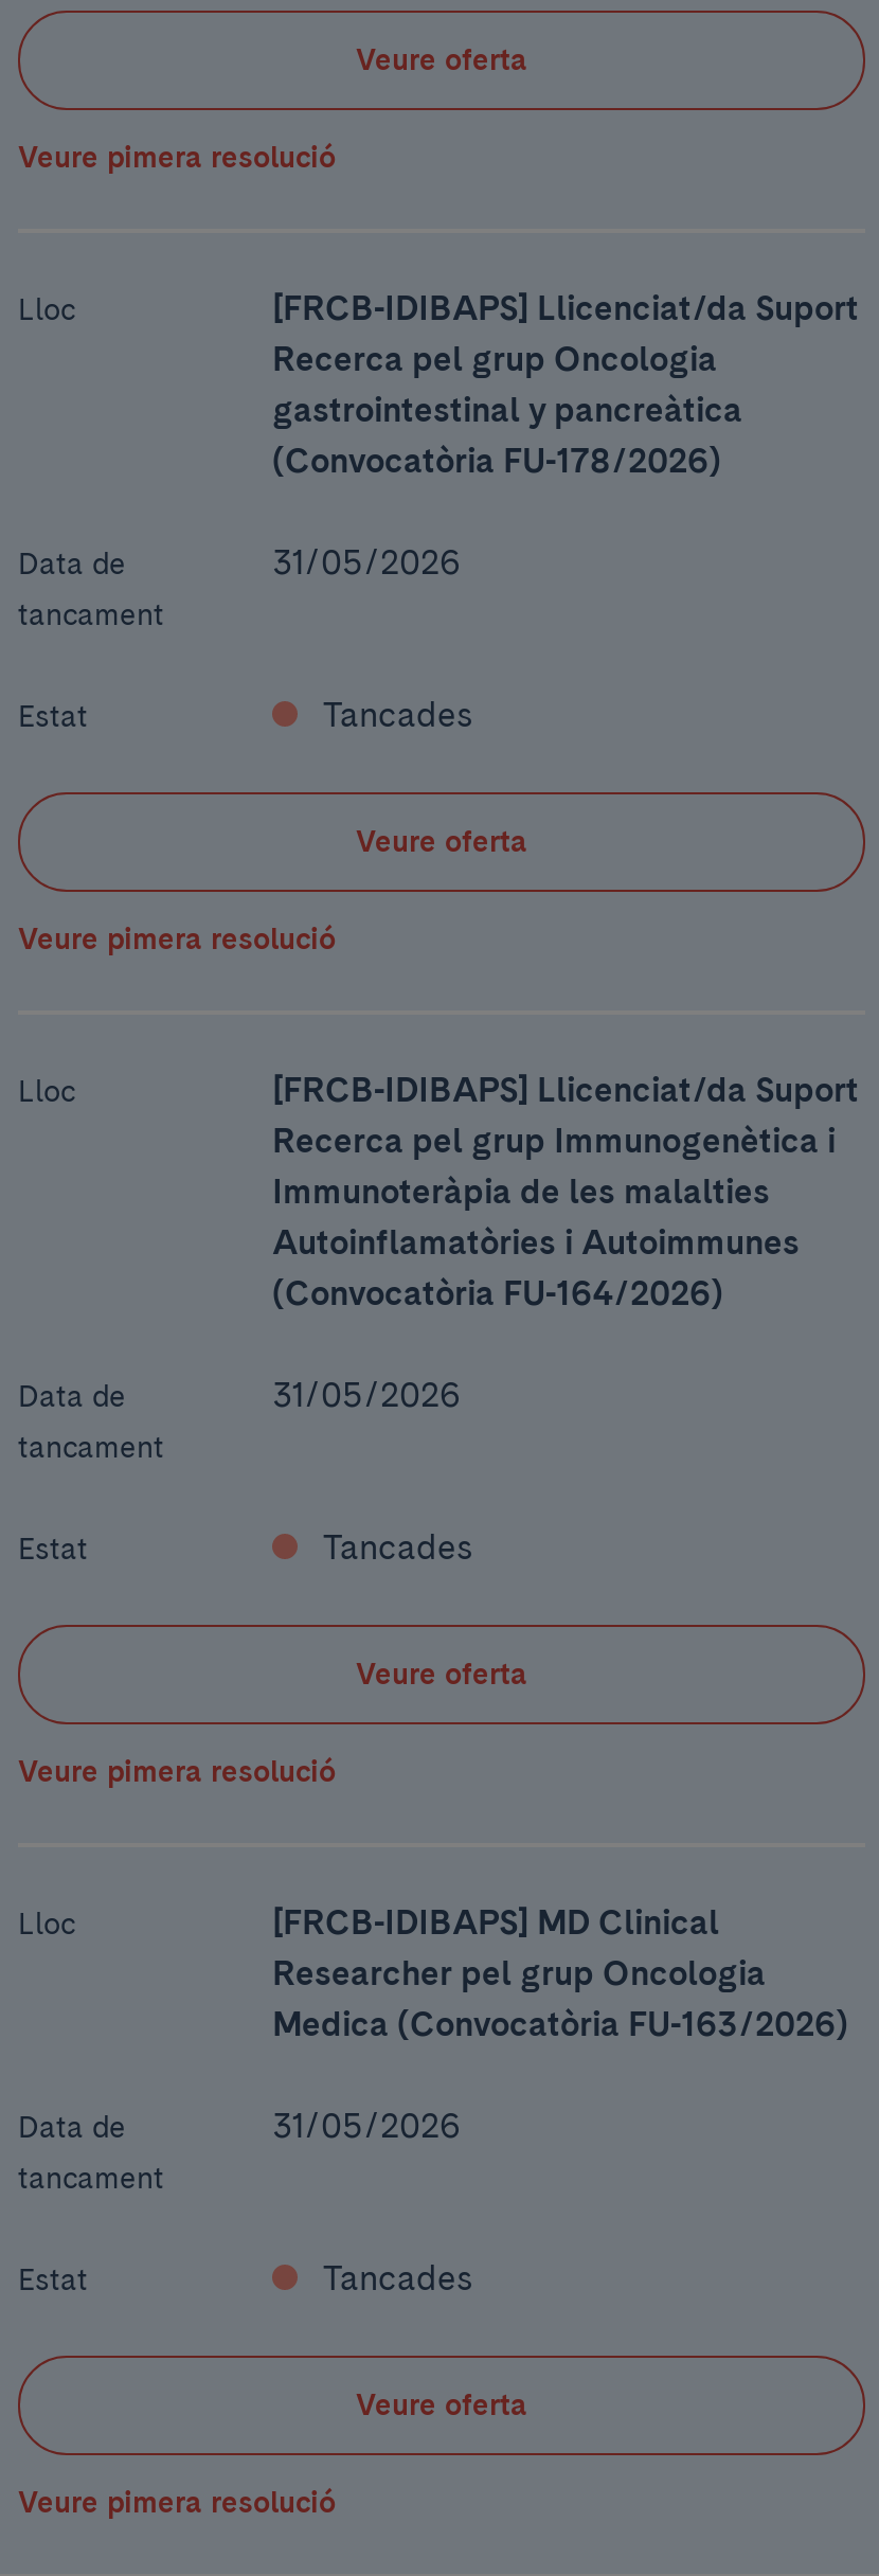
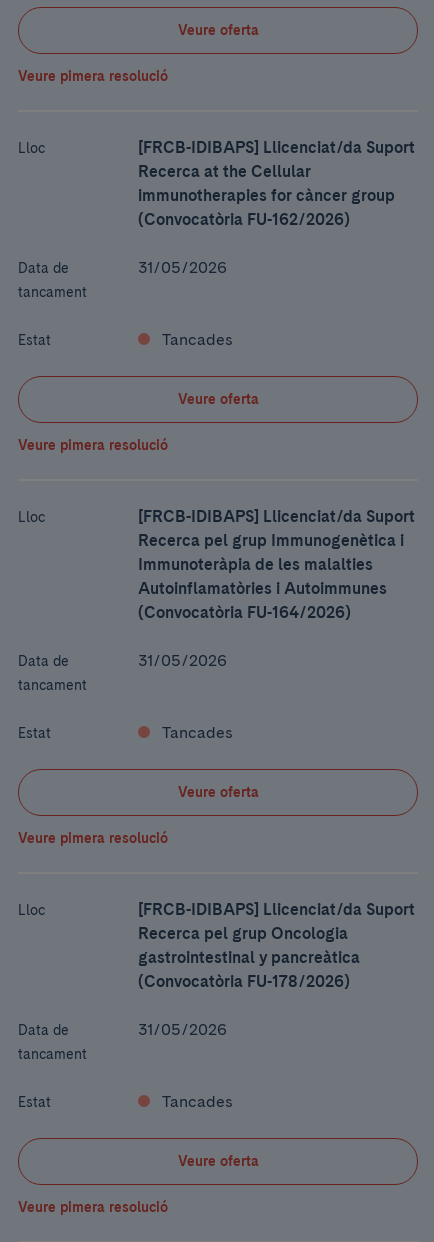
moved down: Recerca pel grup Oncologia | gastrointestinal y pancreàtica | (Convocatòria FU-178/2026)

+ Recerca at the Cellular
+ immunotherapies for càncer group
+ (Convocatòria FU-162/2026)

- [FRCB-IDIBAPS] MD Clinical
- Researcher pel grup Oncologia
- Medica (Convocatòria FU-163/2026)
+ [FRCB-IDIBAPS] Llicenciat/da Suport
